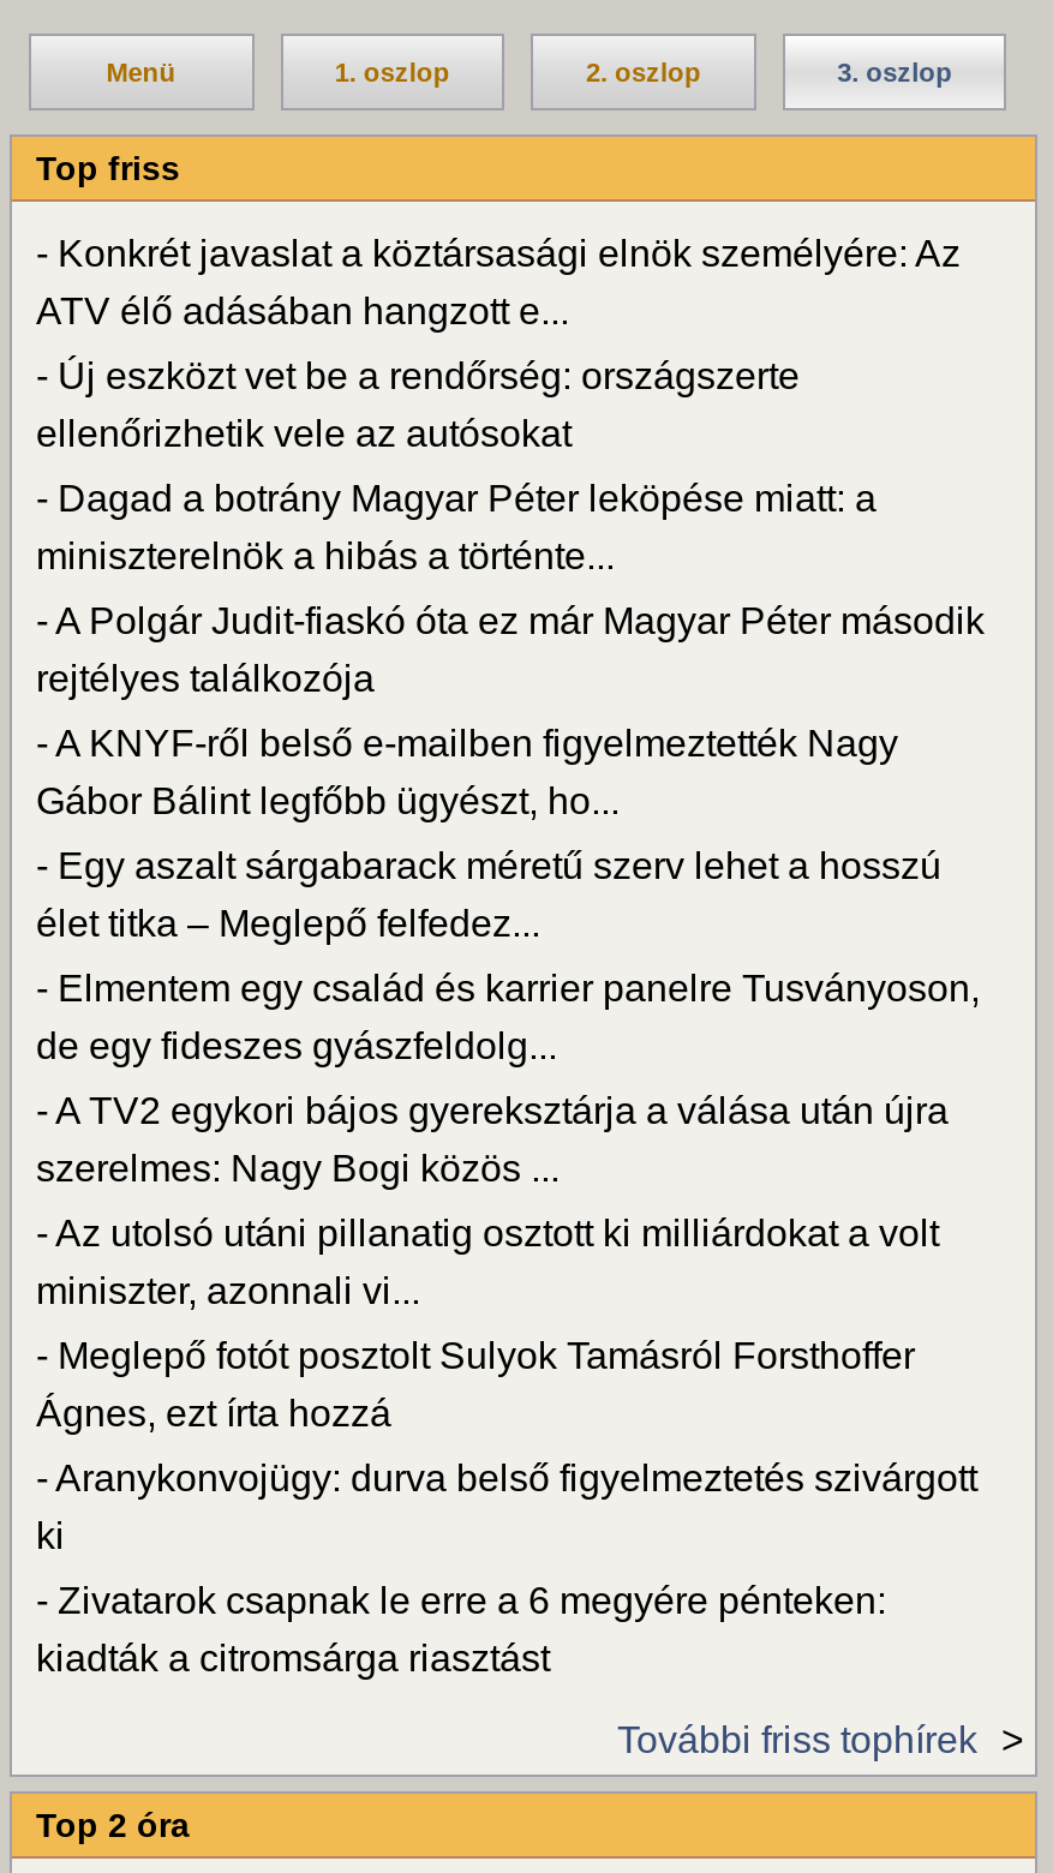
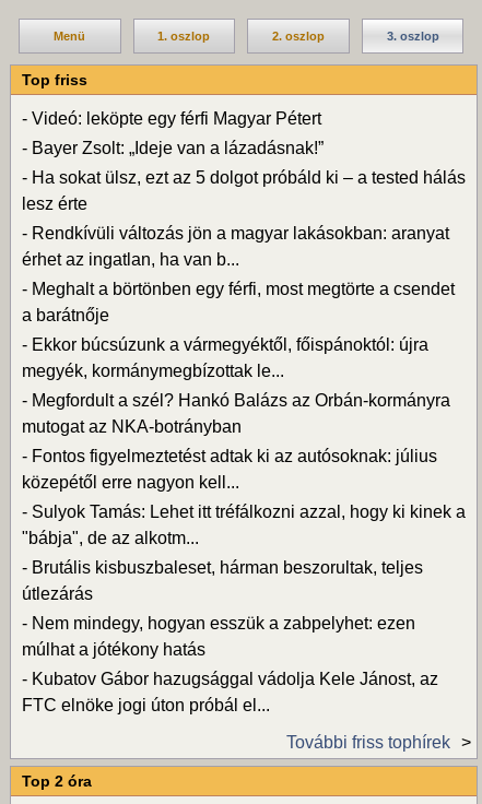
- - Konkrét javaslat a köztársasági elnök személyére: Az
- ATV élő adásában hangzott e...
+ - Videó: leköpte egy férfi Magyar Pétert

- - Új eszközt vet be a rendőrség: országszerte
- ellenőrizhetik vele az autósokat
+ - Bayer Zsolt: „Ideje van a lázadásnak!”

- - Dagad a botrány Magyar Péter leköpése miatt: a
- miniszterelnök a hibás a történte...
+ - Ha sokat ülsz, ezt az 5 dolgot próbáld ki – a tested hálás
+ lesz érte

- - A Polgár Judit-fiaskó óta ez már Magyar Péter második
- rejtélyes találkozója
+ - Rendkívüli változás jön a magyar lakásokban: aranyat
+ érhet az ingatlan, ha van b...

- - A KNYF-ről belső e-mailben figyelmeztették Nagy
- Gábor Bálint legfőbb ügyészt, ho...
+ - Meghalt a börtönben egy férfi, most megtörte a csendet
+ a barátnője

- - Egy aszalt sárgabarack méretű szerv lehet a hosszú
- élet titka – Meglepő felfedez...
+ - Ekkor búcsúzunk a vármegyéktől, főispánoktól: újra
+ megyék, kormánymegbízottak le...

- - Elmentem egy család és karrier panelre Tusványoson,
- de egy fideszes gyászfeldolg...
+ - Megfordult a szél? Hankó Balázs az Orbán-kormányra
+ mutogat az NKA-botrányban

- - A TV2 egykori bájos gyereksztárja a válása után újra
- szerelmes: Nagy Bogi közös ...
+ - Fontos figyelmeztetést adtak ki az autósoknak: július
+ közepétől erre nagyon kell...

- - Az utolsó utáni pillanatig osztott ki milliárdokat a volt
- miniszter, azonnali vi...
+ - Sulyok Tamás: Lehet itt tréfálkozni azzal, hogy ki kinek a
+ "bábja", de az alkotm...

- - Meglepő fotót posztolt Sulyok Tamásról Forsthoffer
- Ágnes, ezt írta hozzá
+ - Brutális kisbuszbaleset, hárman beszorultak, teljes
+ útlezárás

- - Aranykonvojügy: durva belső figyelmeztetés szivárgott
- ki
+ - Nem mindegy, hogyan esszük a zabpelyhet: ezen
+ múlhat a jótékony hatás

- - Zivatarok csapnak le erre a 6 megyére pénteken:
- kiadták a citromsárga riasztást
+ - Kubatov Gábor hazugsággal vádolja Kele Jánost, az
+ FTC elnöke jogi úton próbál el...
